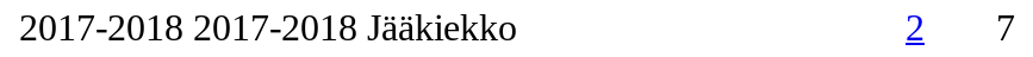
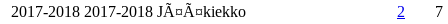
- 2017-2018 2017-2018 Jääkiekko
+ 2017-2018 2017-2018 JÃ¤Ã¤kiekko
